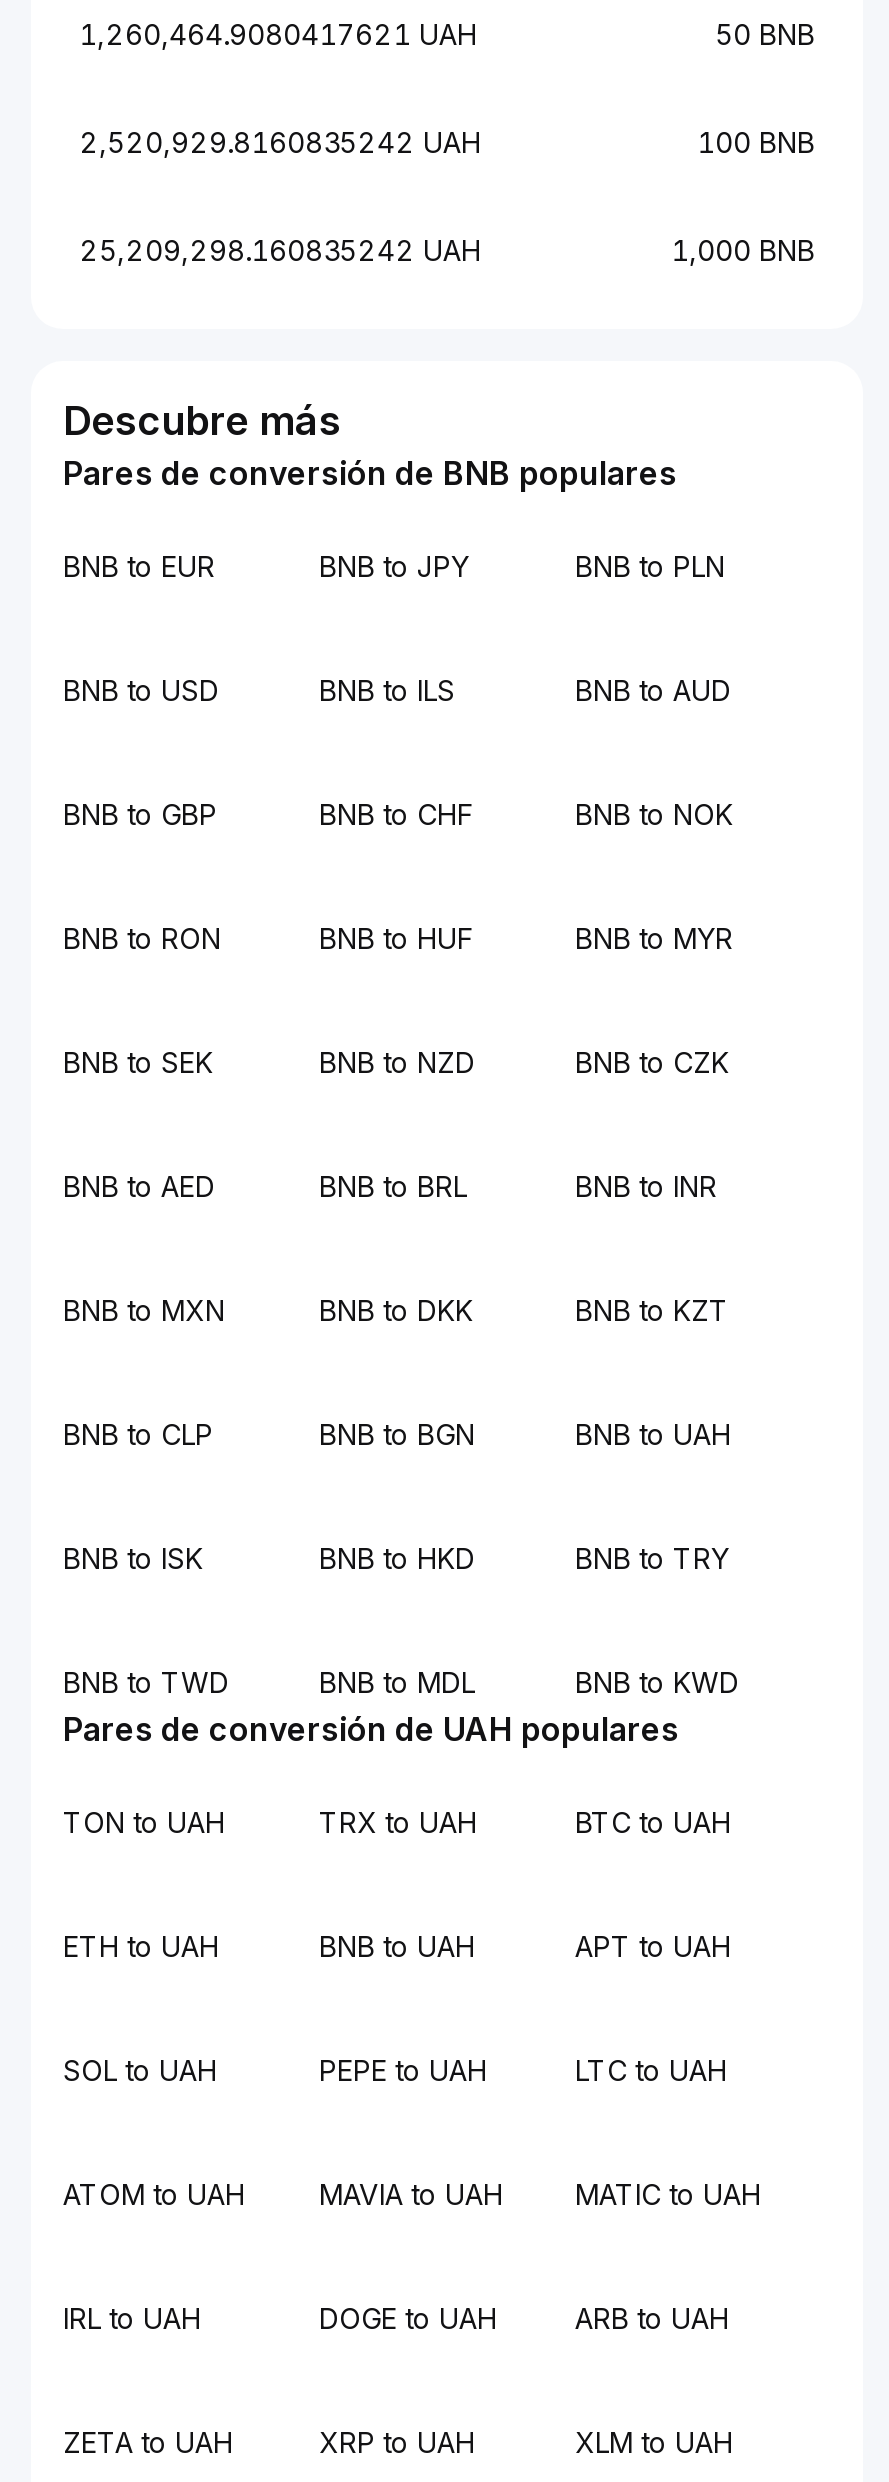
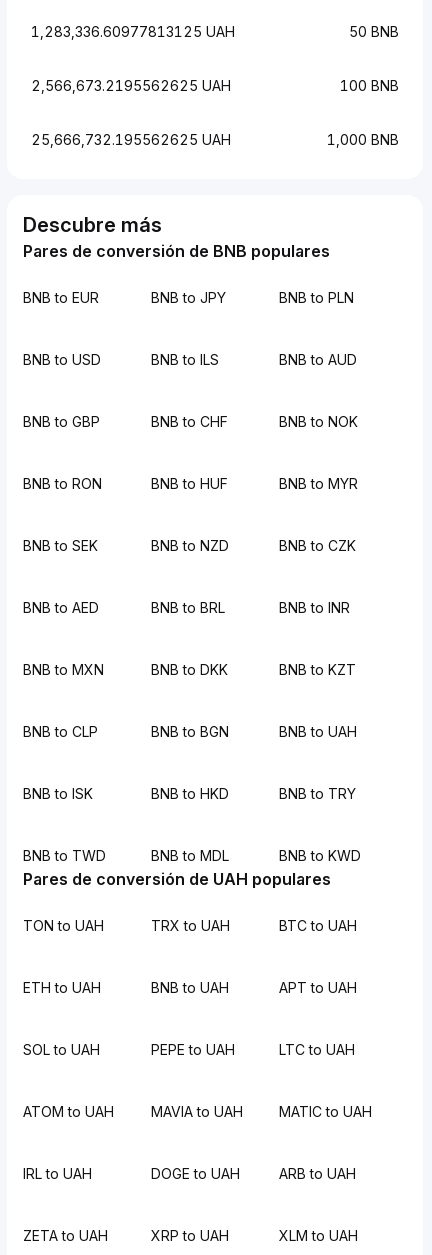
- 1,260,464.9080417621 UAH
+ 1,283,336.60977813125 UAH

- 2,520,929.8160835242 UAH
+ 2,566,673.2195562625 UAH

- 25,209,298.160835242 UAH
+ 25,666,732.195562625 UAH
